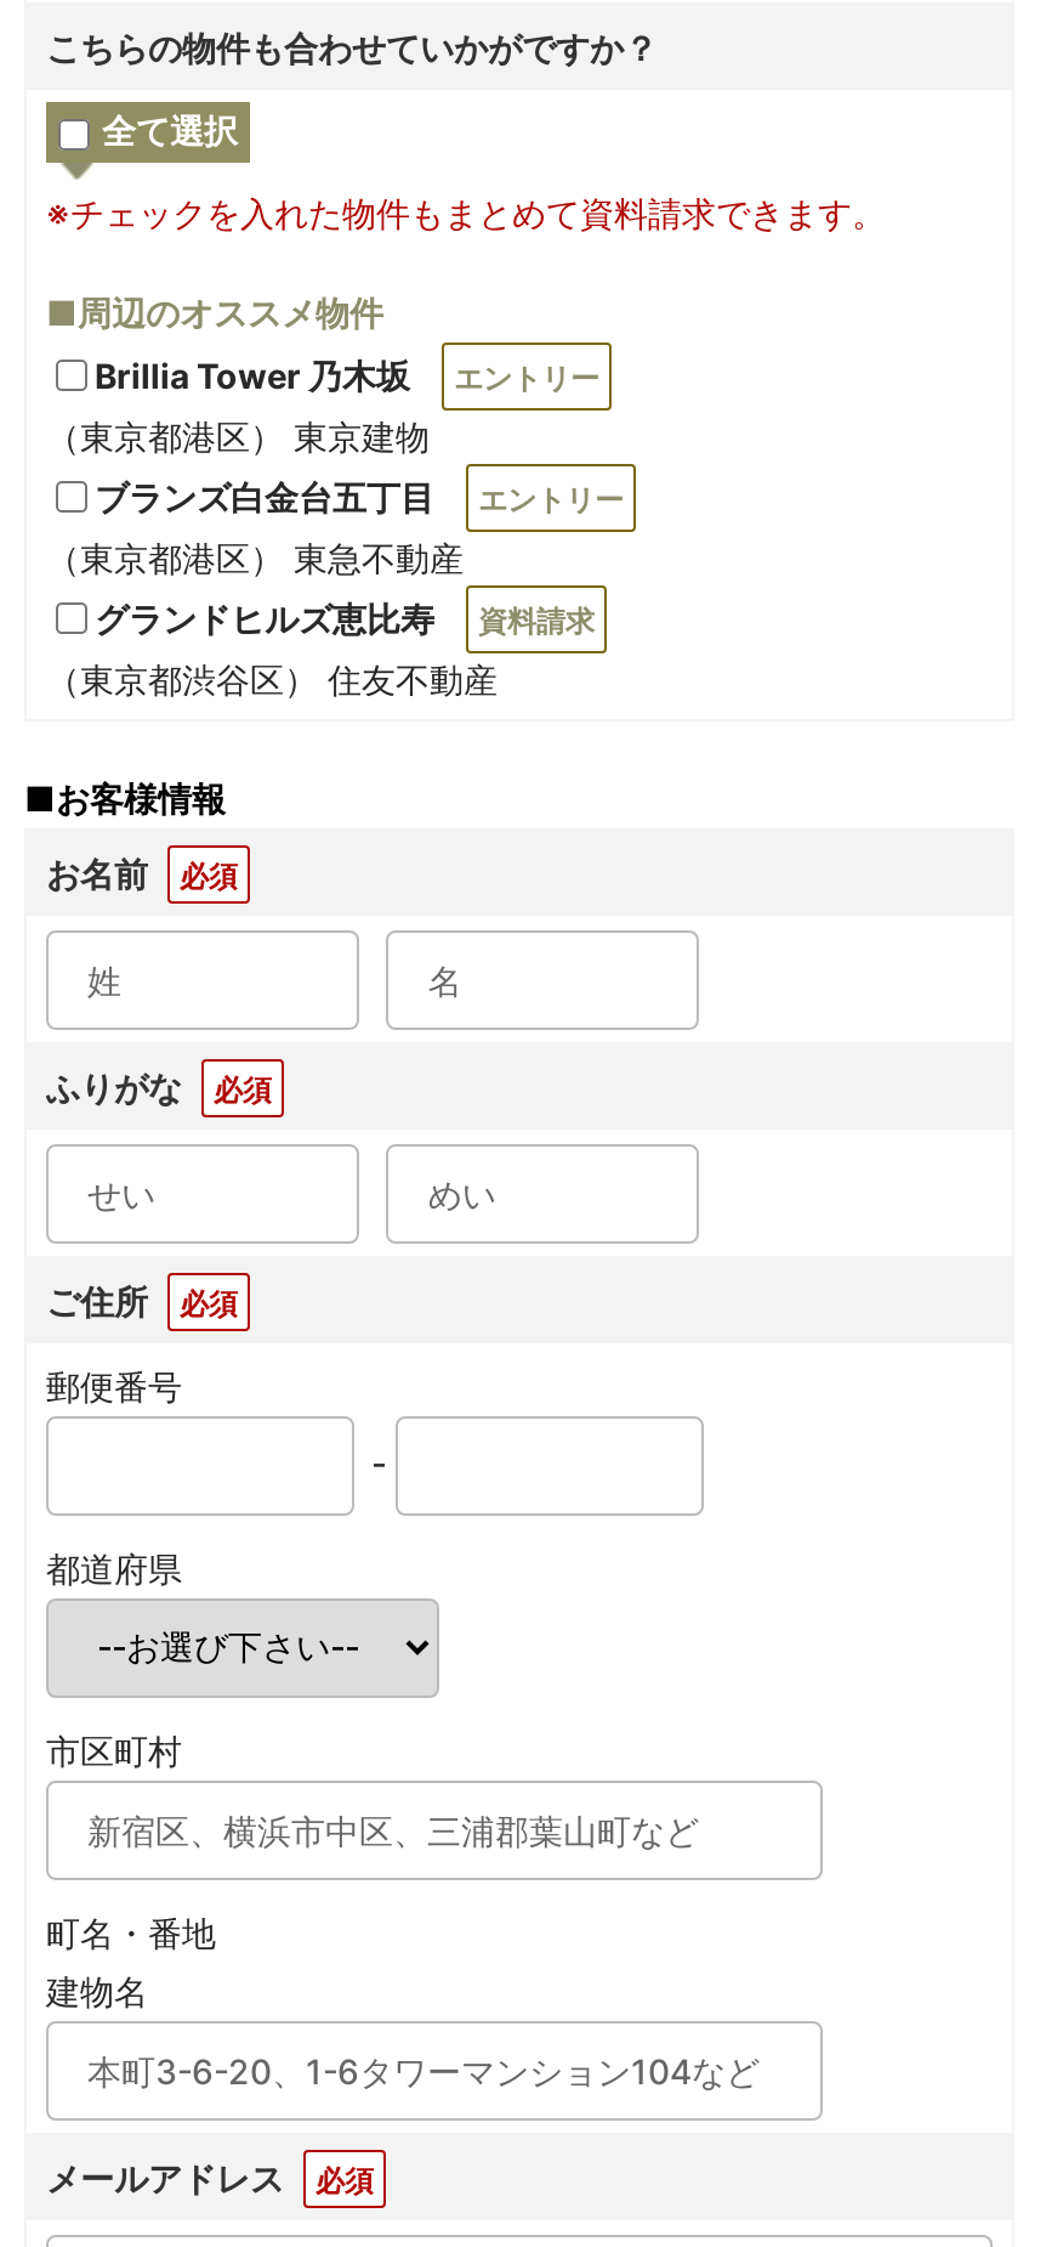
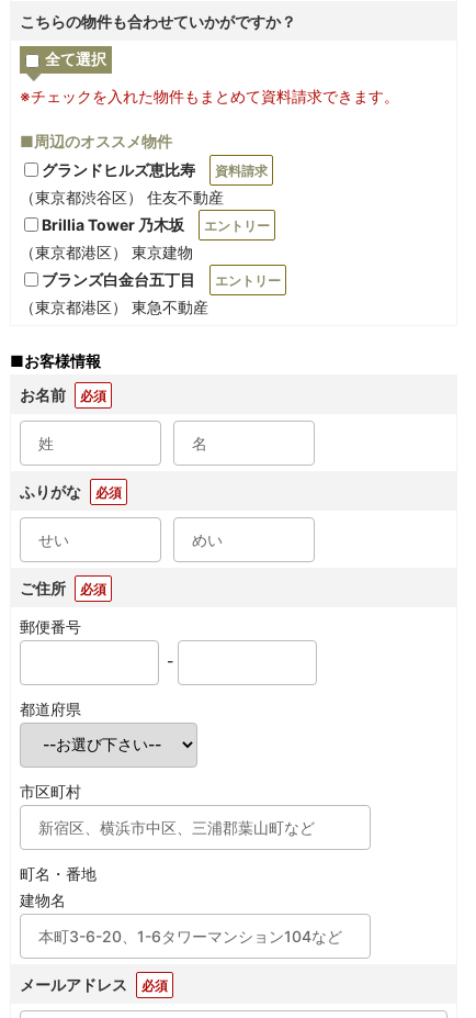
moved down: Brillia Tower 乃木坂 | エントリー | （東京都港区） 東京建物 | ブランズ白金台五丁目 | エントリー | （東京都港区） 東急不動産

moved up: グランドヒルズ恵比寿 | 資料請求 | （東京都渋谷区） 住友不動産
